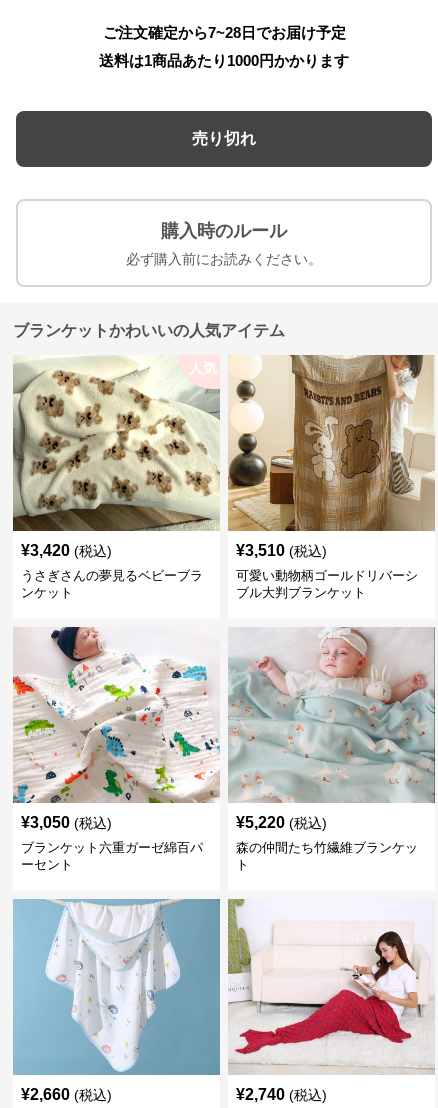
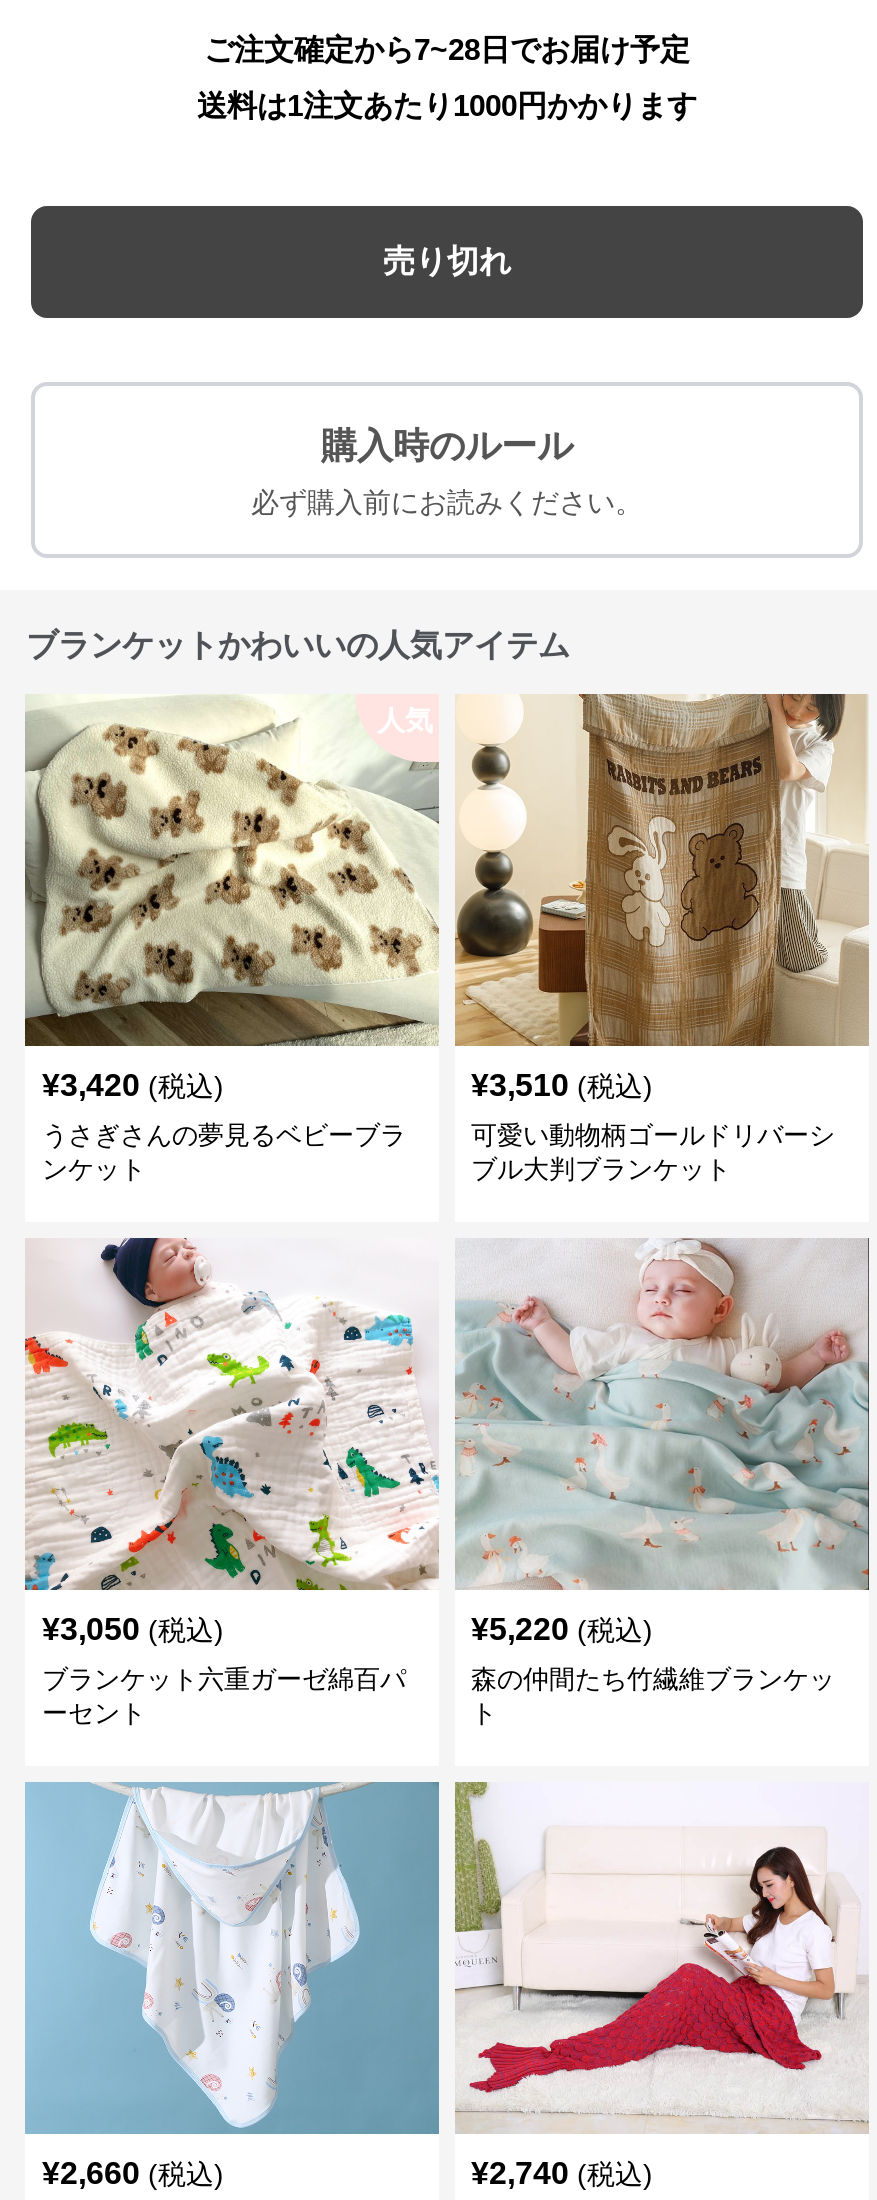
- 送料は1商品あたり1000円かかります
+ 送料は1注文あたり1000円かかります
